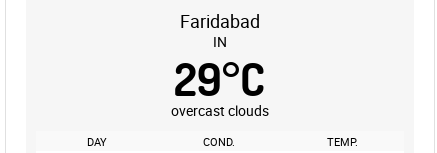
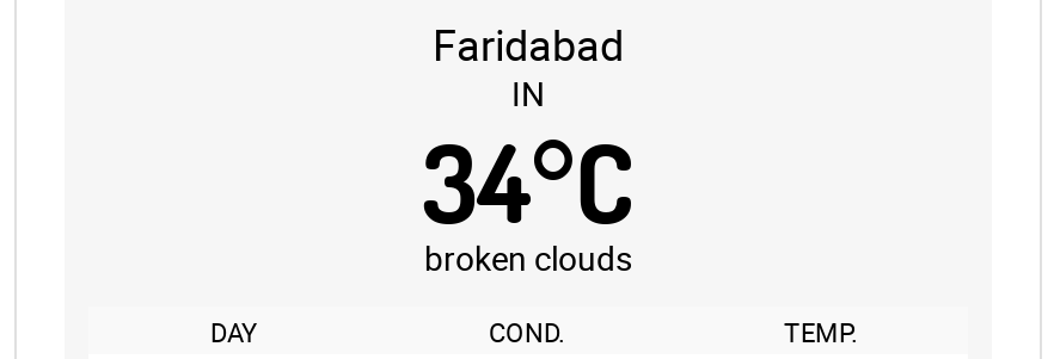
- 29°C
+ 34°C

- overcast clouds
+ broken clouds
